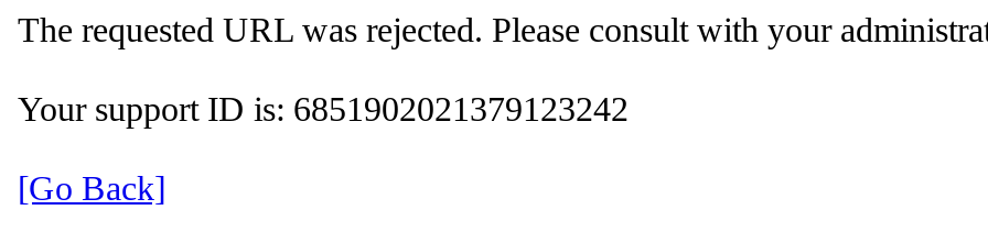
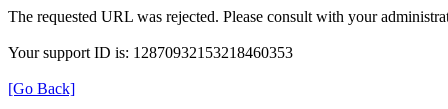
- Your support ID is: 6851902021379123242
+ Your support ID is: 12870932153218460353
